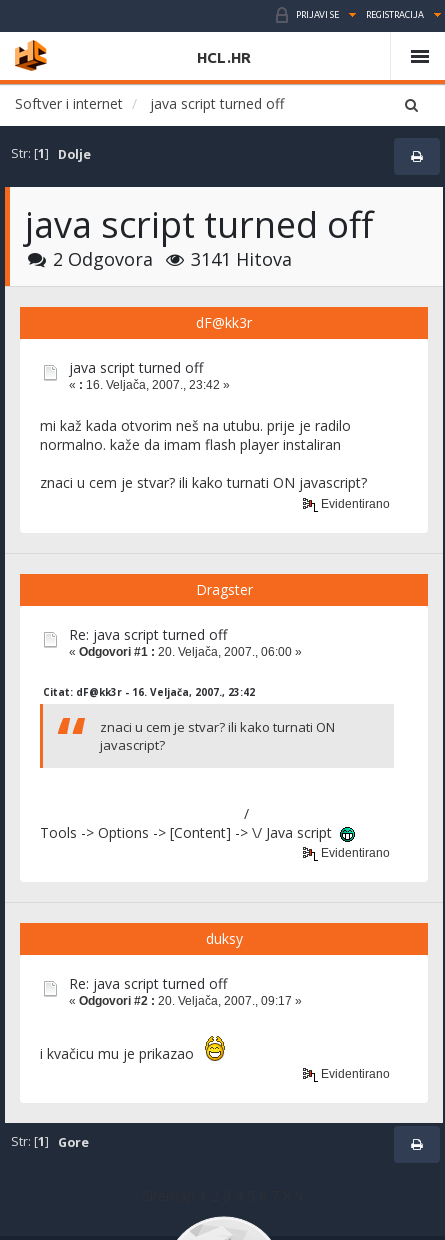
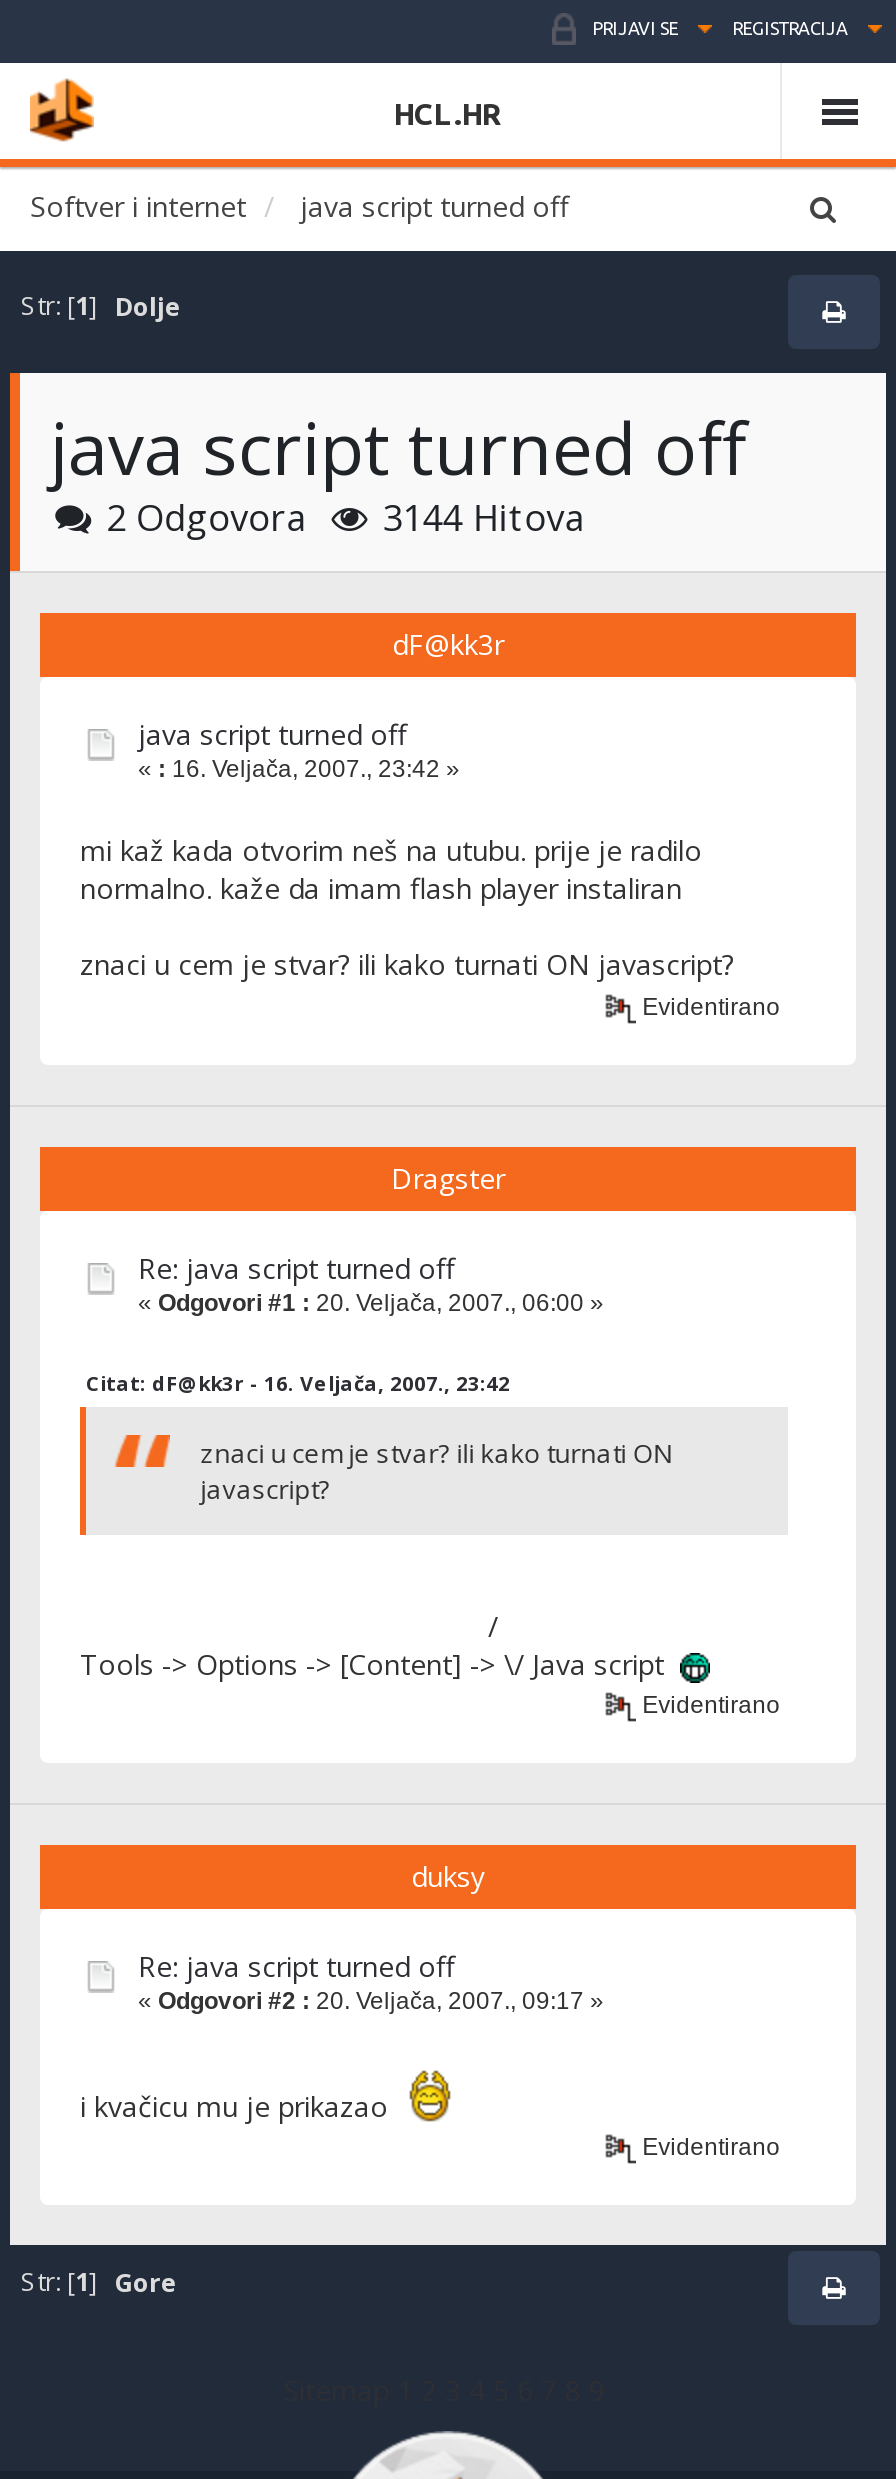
- 2 Odgovora 3141 Hitova
+ 2 Odgovora 3144 Hitova
